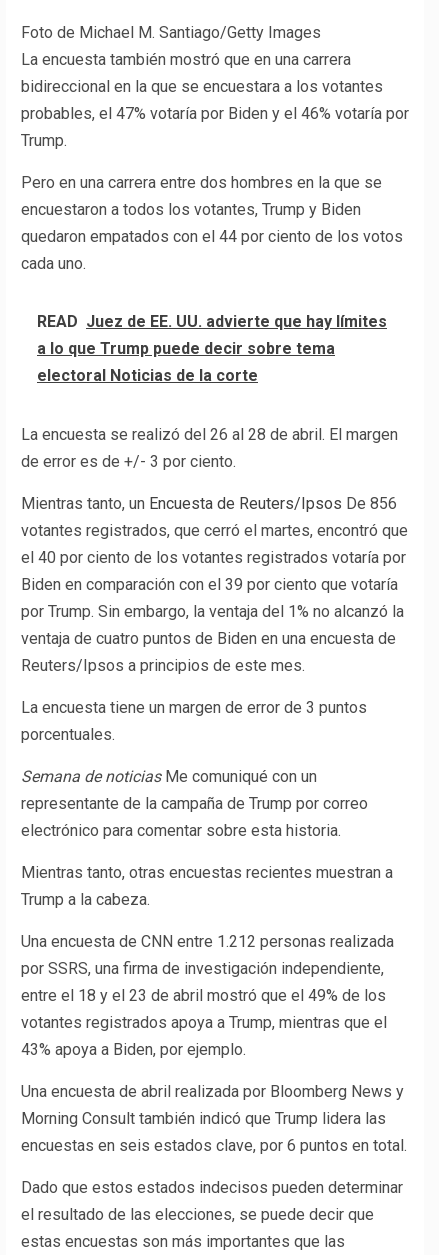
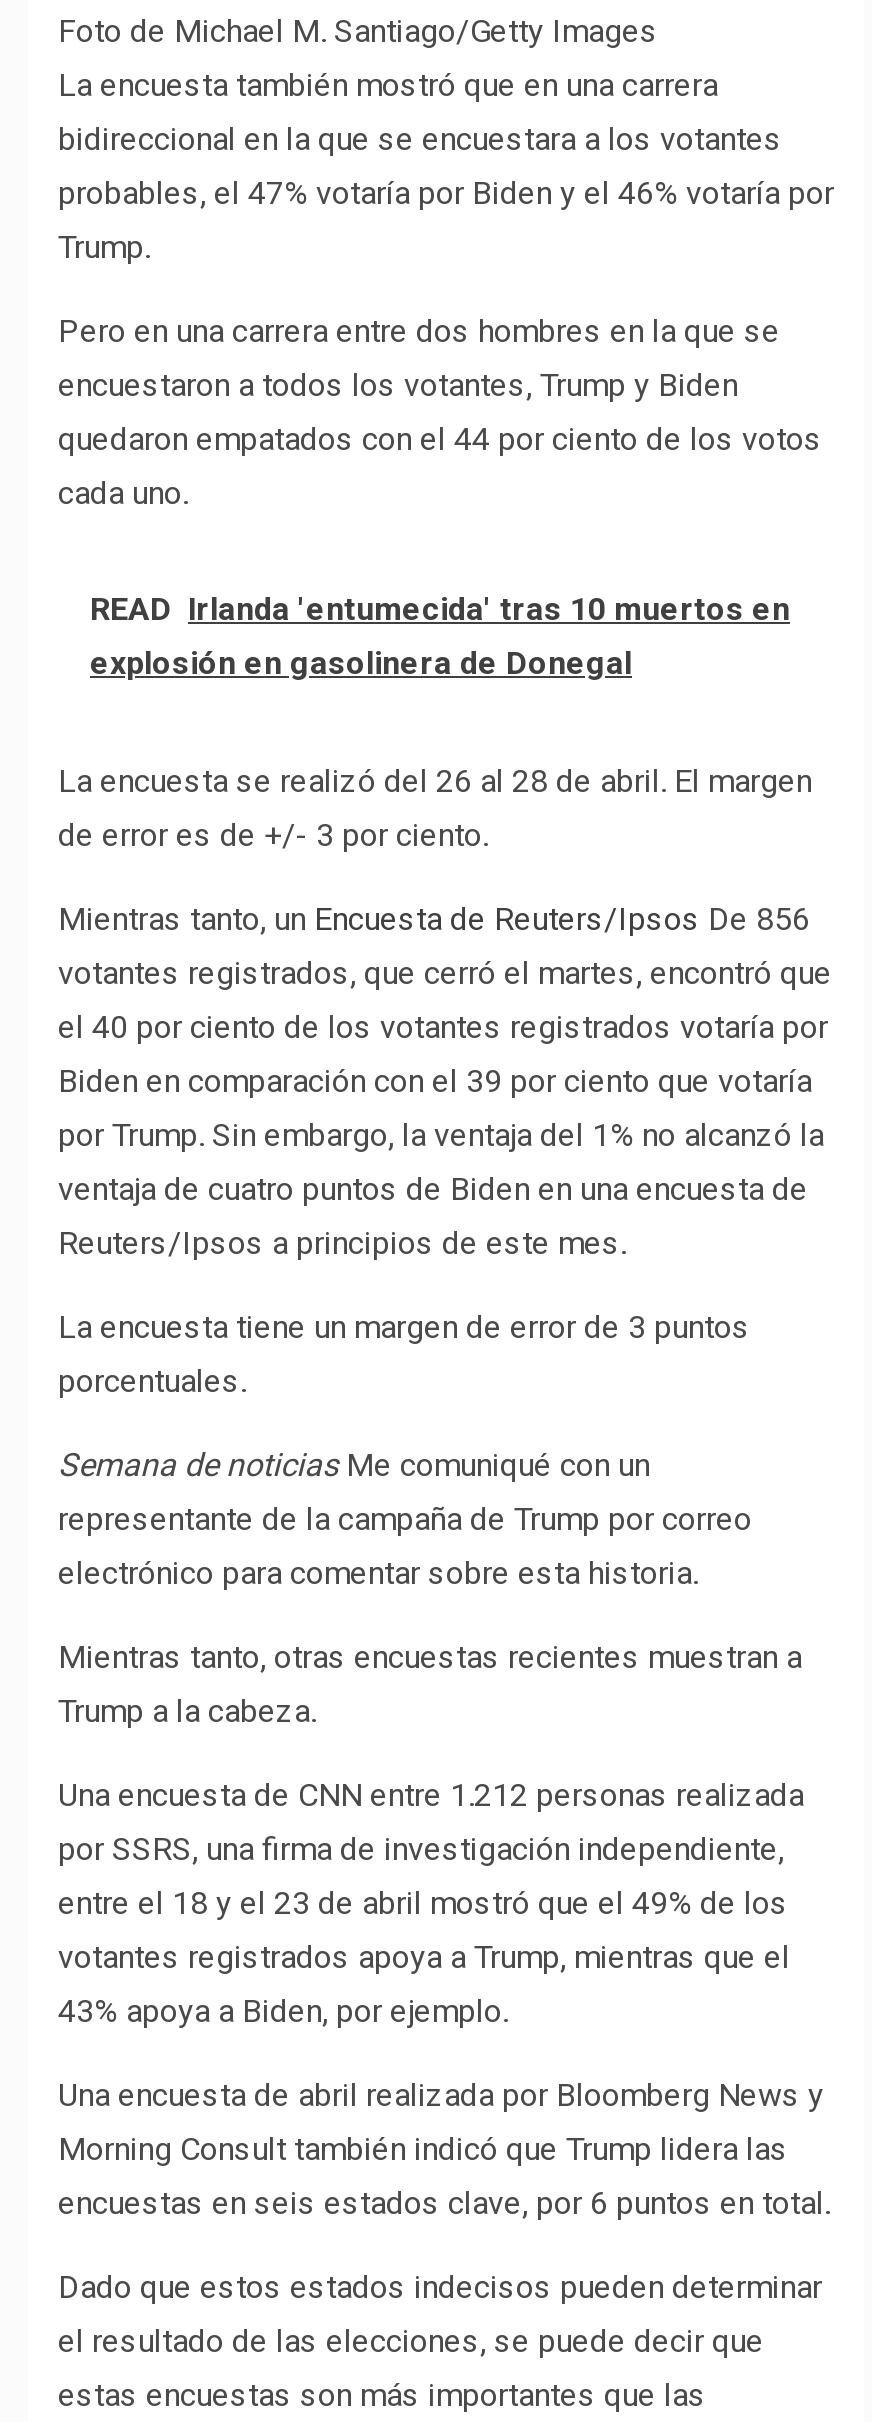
- READ Juez de EE. UU. advierte que hay límites
- a lo que Trump puede decir sobre tema
- electoral Noticias de la corte
+ READ Irlanda 'entumecida' tras 10 muertos en
+ explosión en gasolinera de Donegal
